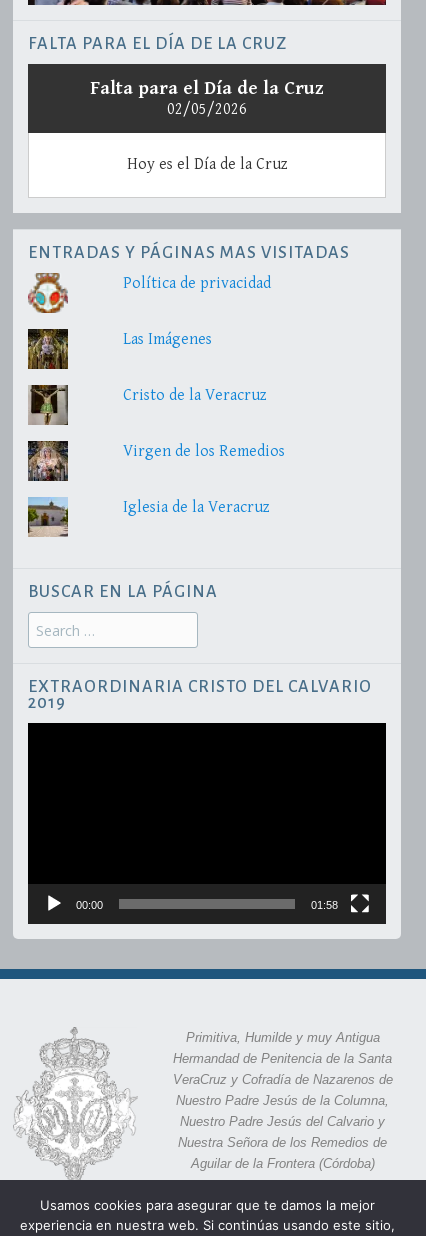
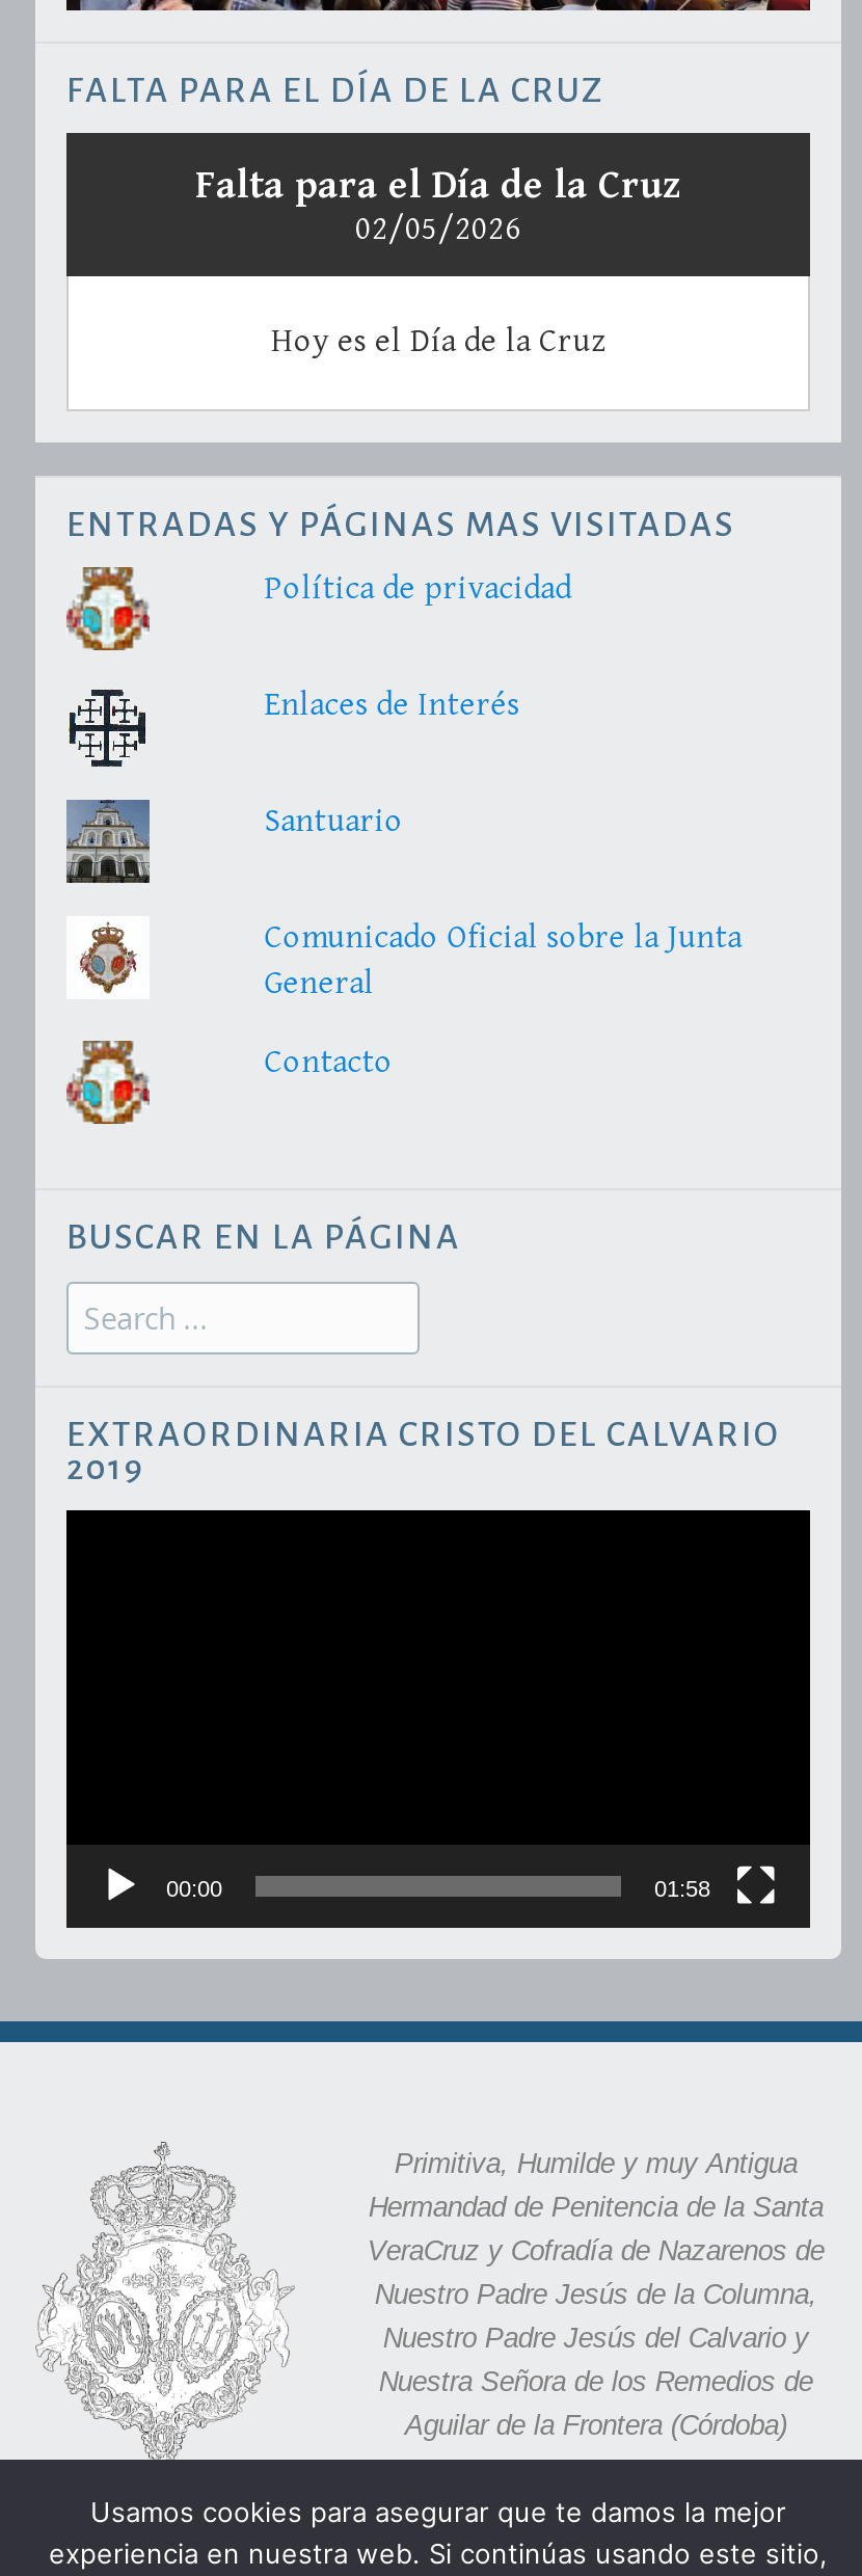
- [image]
+ [image]

- Las Imágenes
+ Enlaces de Interés

- [image]
+ [image]

- Cristo de la Veracruz
+ Santuario

- [image]
+ [image]

- Virgen de los Remedios
+ Comunicado Oficial sobre la Junta
+ General

- [image]
+ [image]

- Iglesia de la Veracruz
+ Contacto
